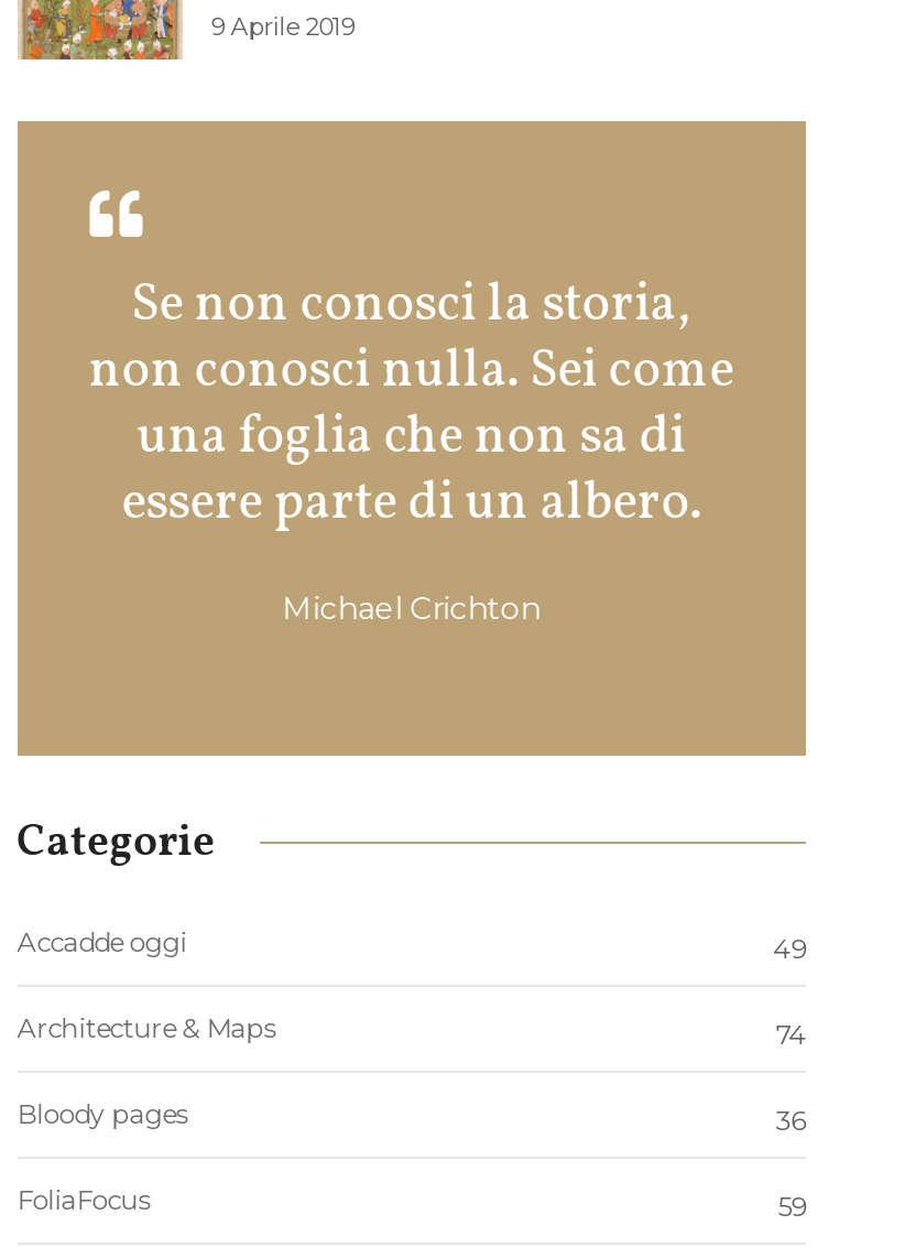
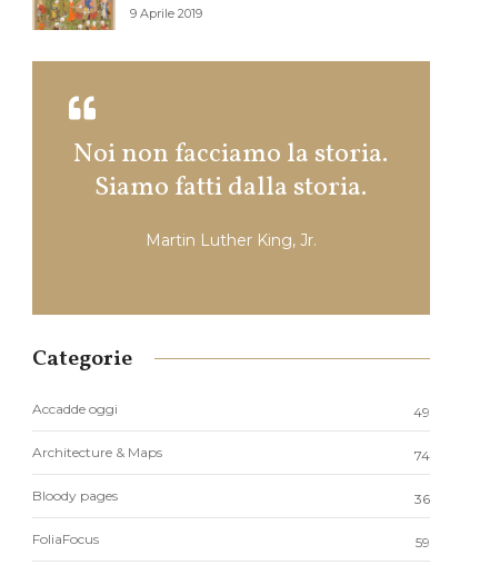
- Se non conosci la storia,
- non conosci nulla. Sei come
- una foglia che non sa di
- essere parte di un albero.
+ Noi non facciamo la storia.
+ Siamo fatti dalla storia.

- Michael Crichton
+ Martin Luther King, Jr.
